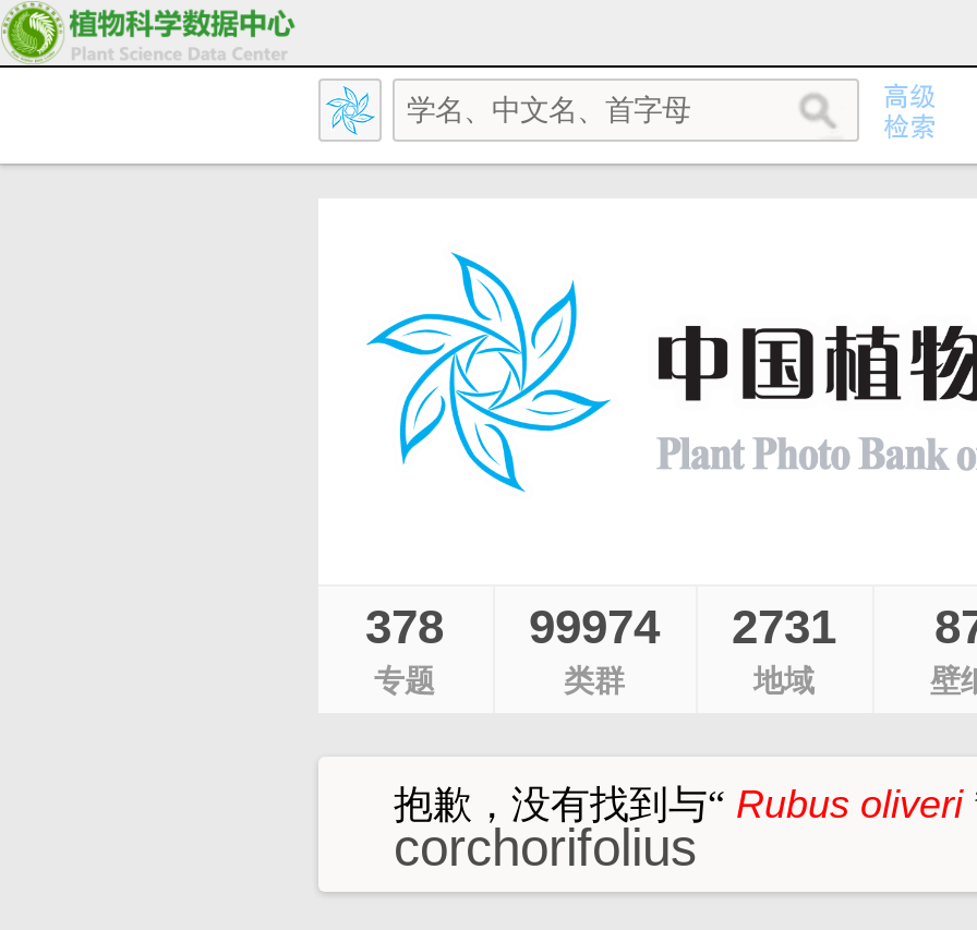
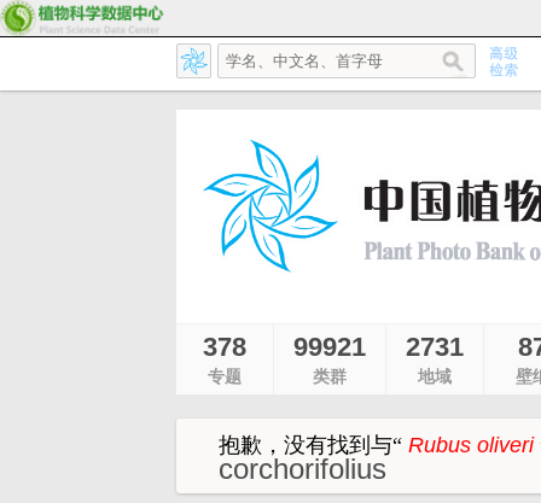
- 99974
+ 99921
